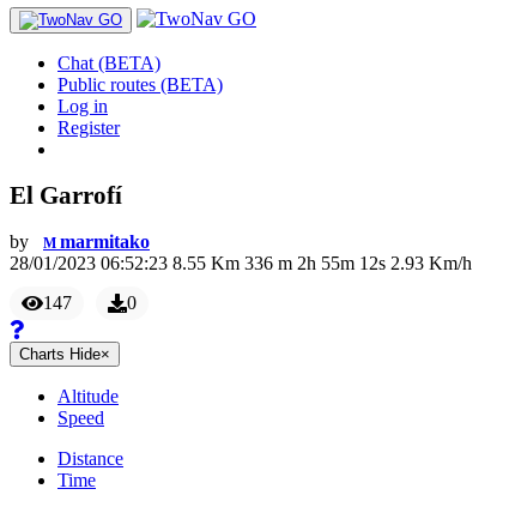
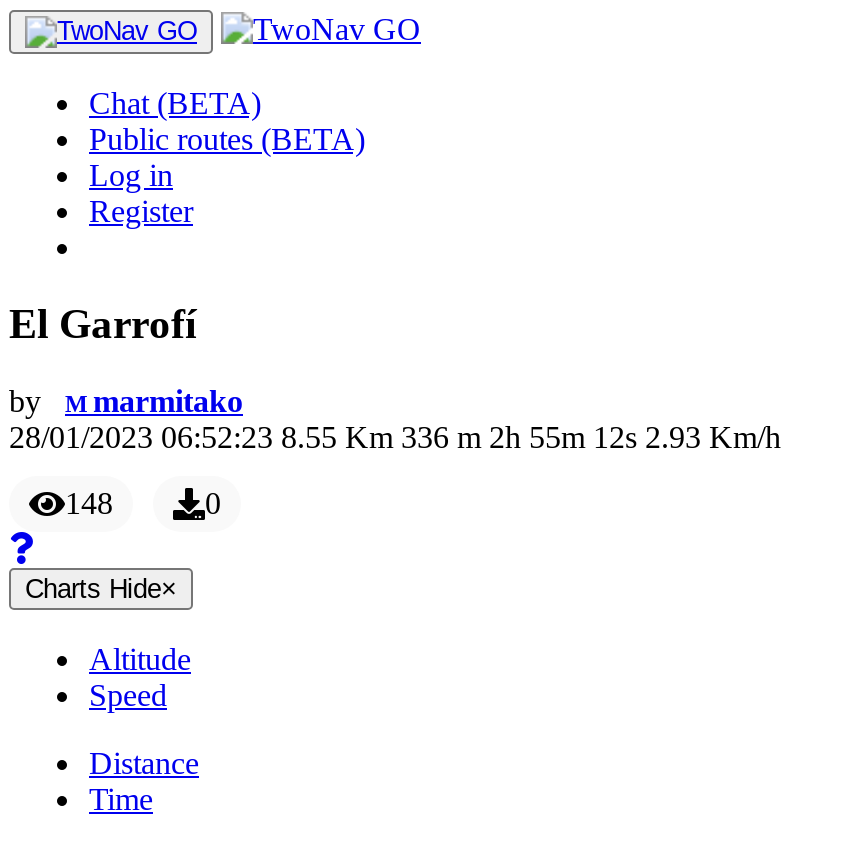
- 147
+ 148
